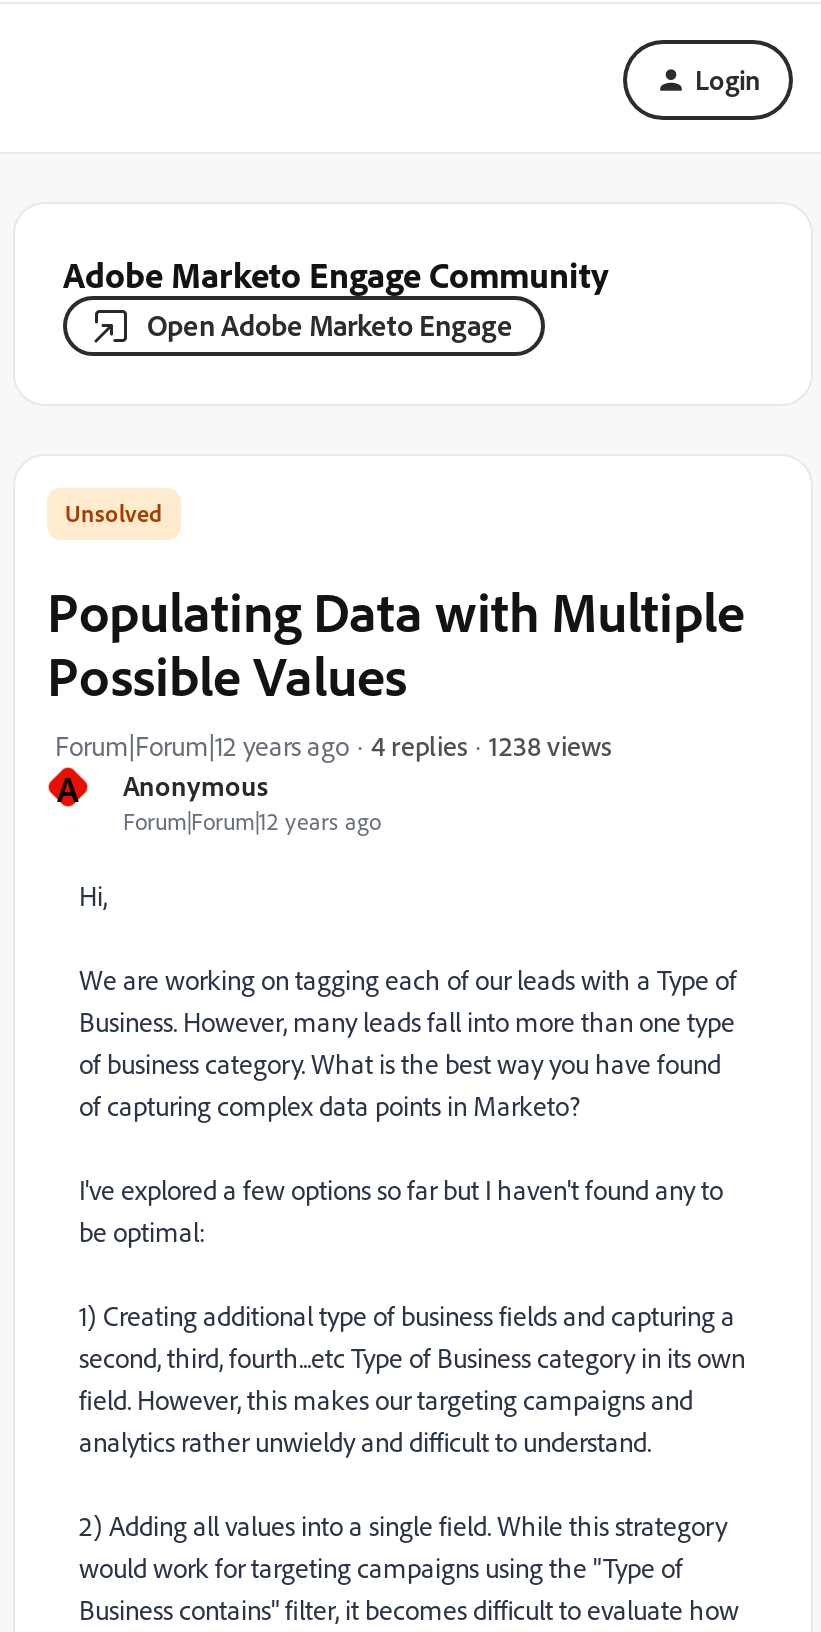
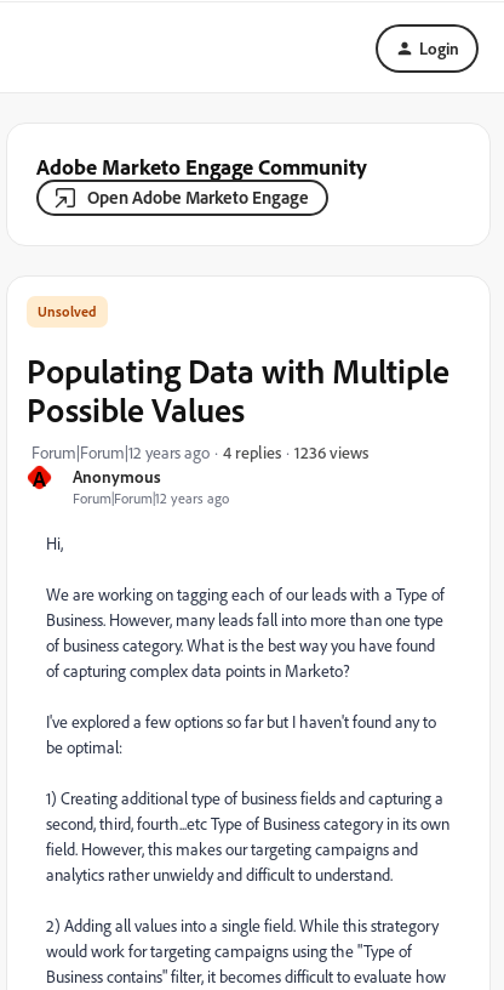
- 1238 views
+ 1236 views
